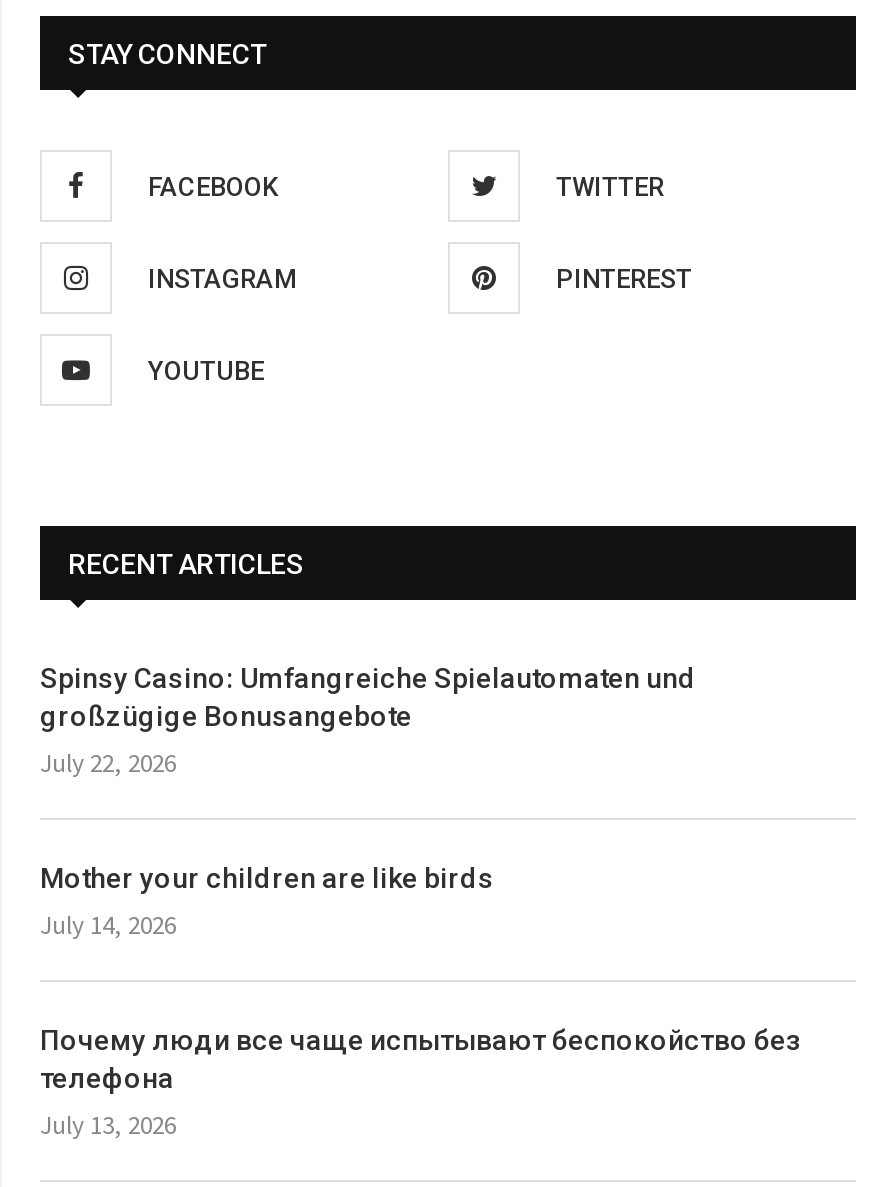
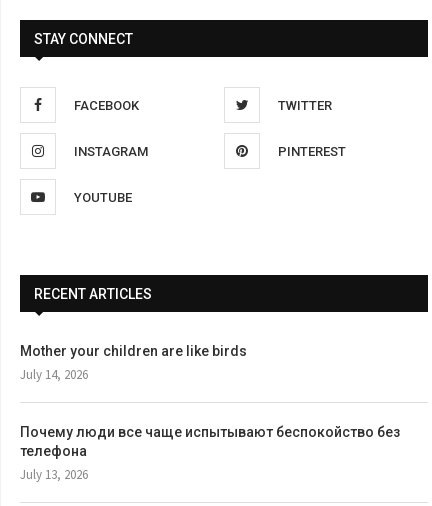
- Spinsy Casino: Umfangreiche Spielautomaten und
- großzügige Bonusangebote
- July 22, 2026
